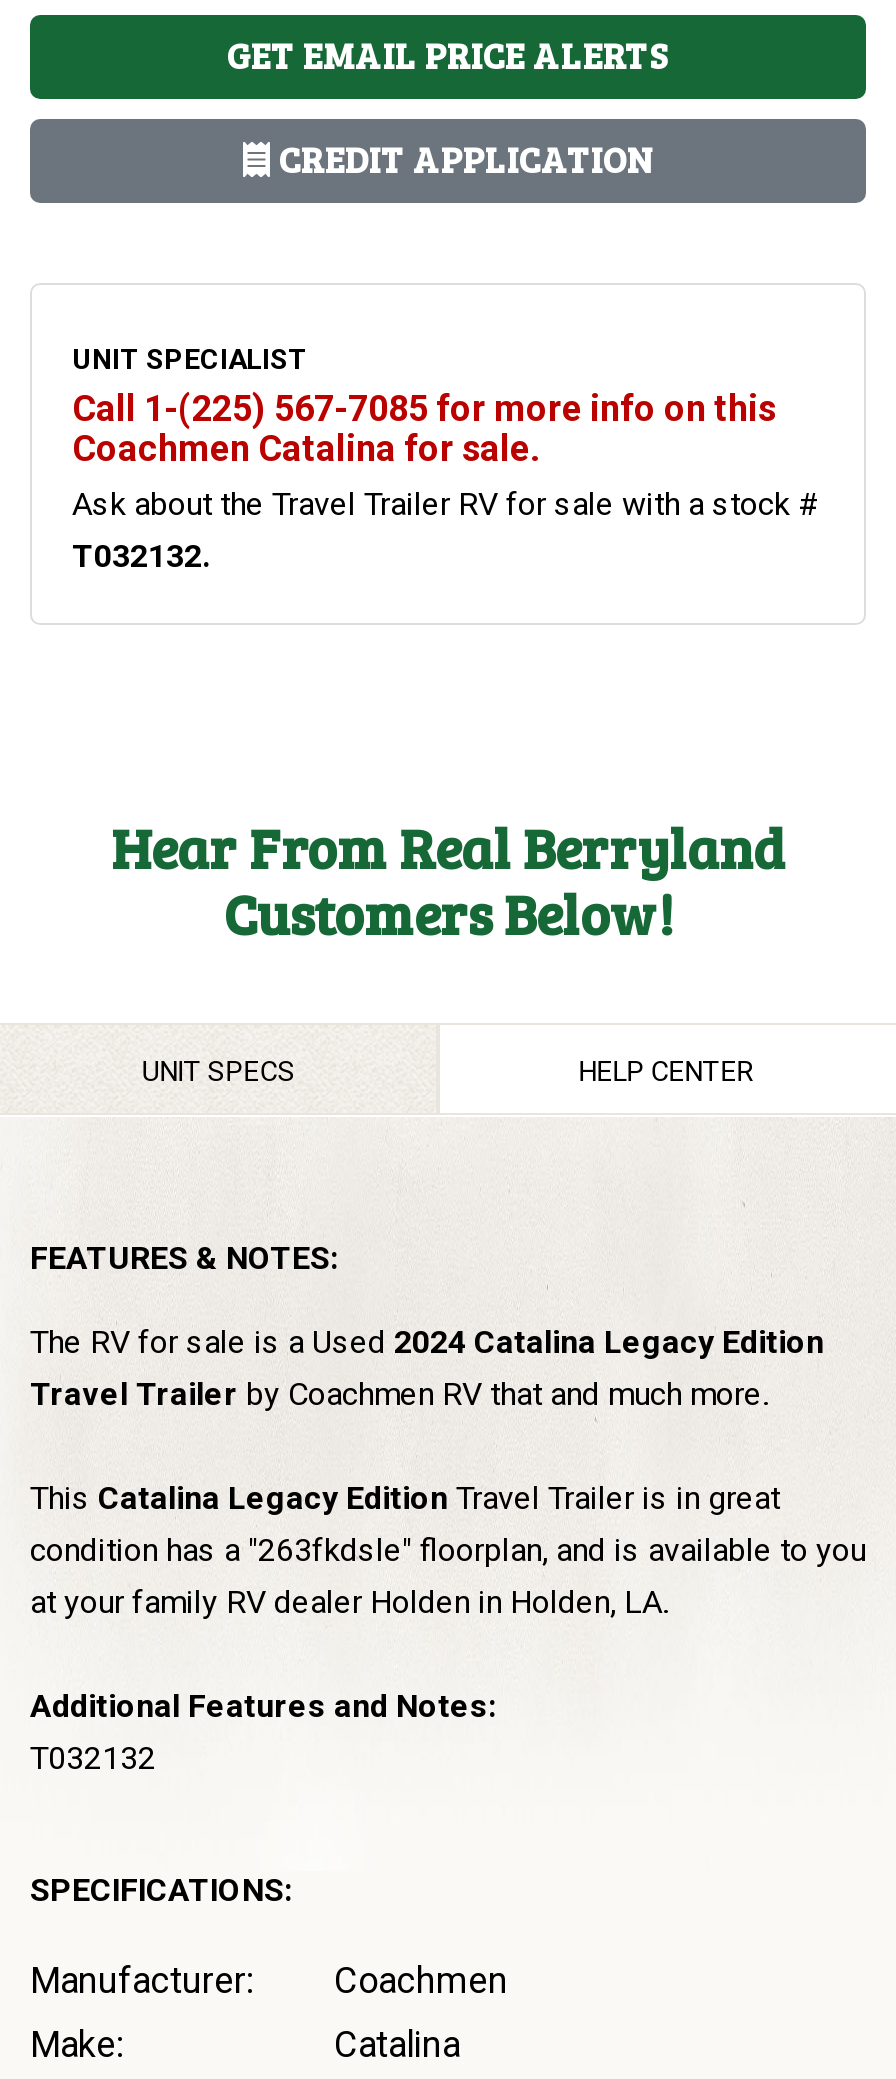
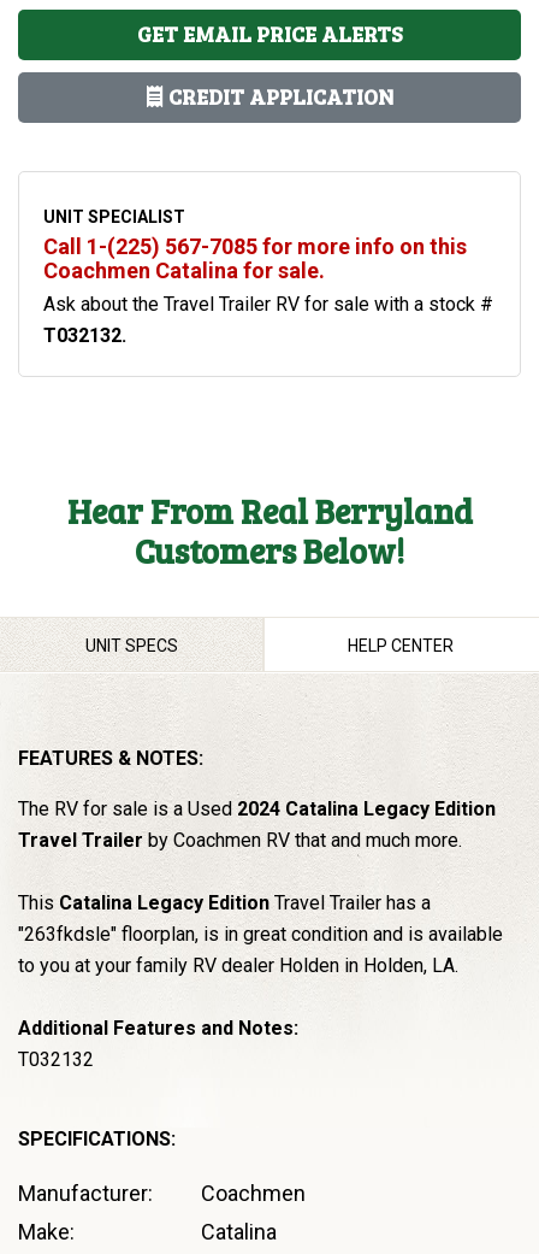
- This Catalina Legacy Edition Travel Trailer is in great
- condition has a "263fkdsle" floorplan, and is available to you
- at your family RV dealer Holden in Holden, LA.
+ This Catalina Legacy Edition Travel Trailer has a
+ "263fkdsle" floorplan, is in great condition and is available
+ to you at your family RV dealer Holden in Holden, LA.
